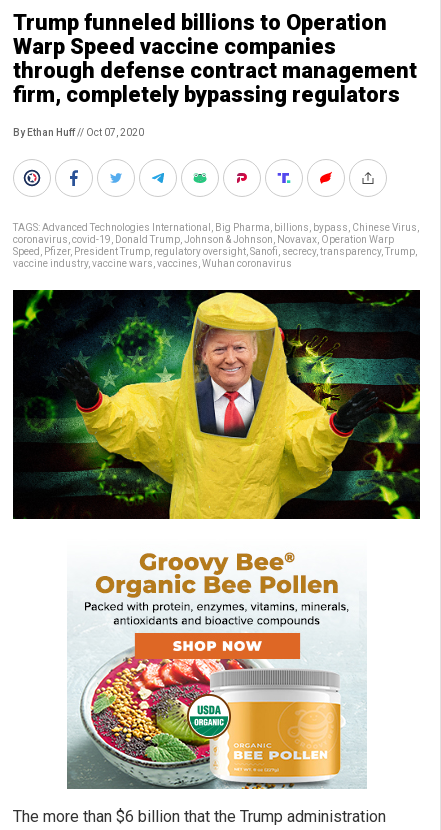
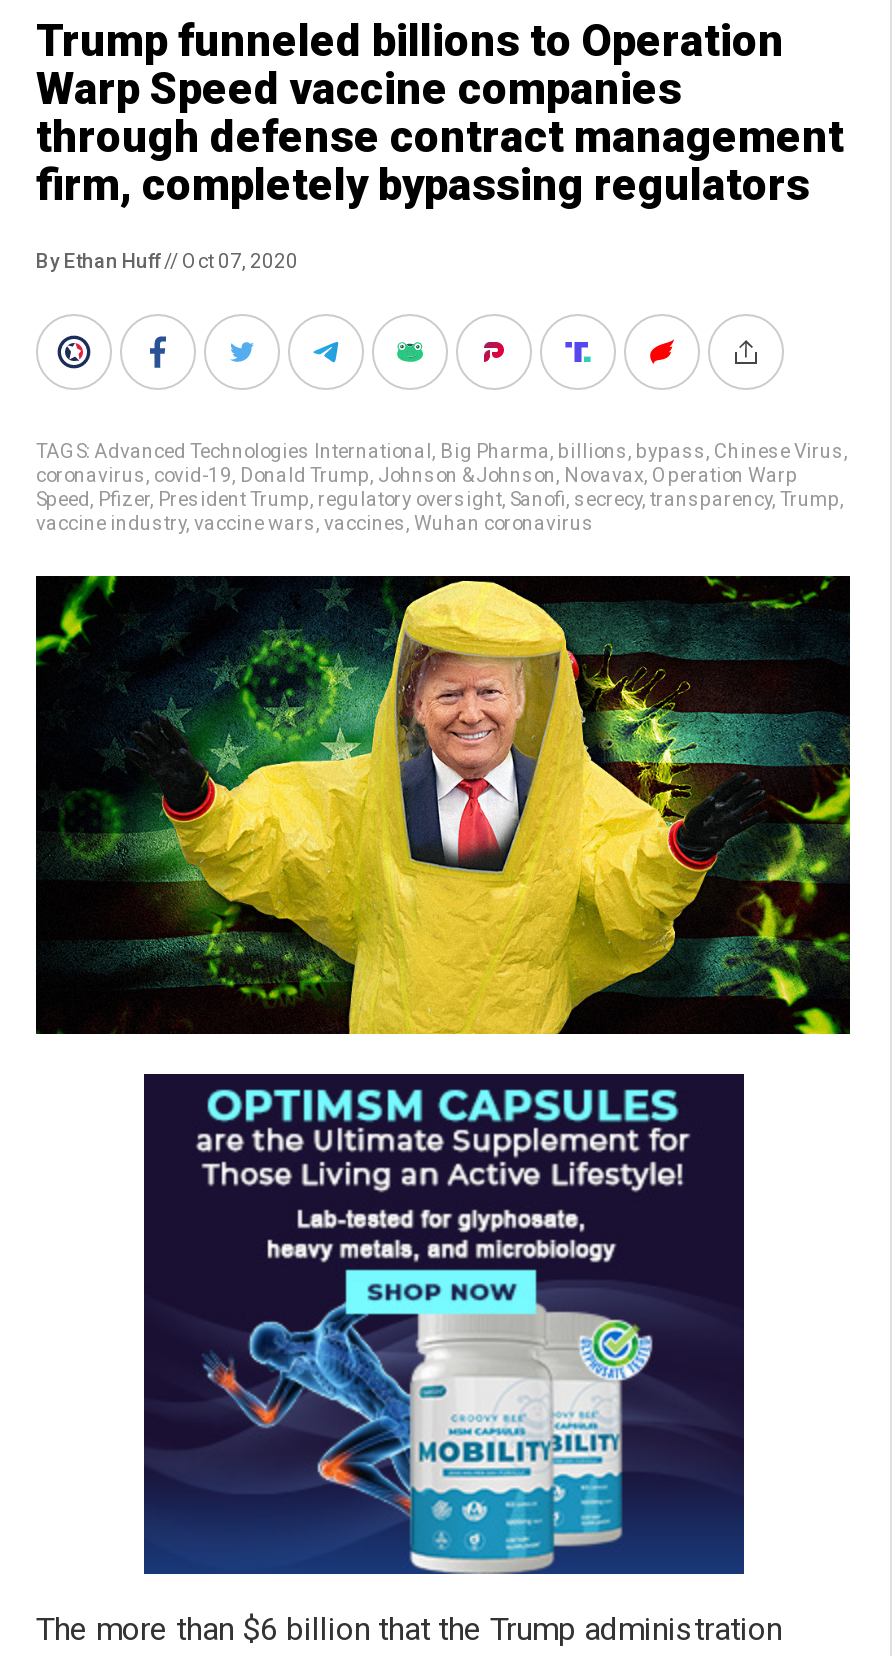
- [image]
+ [image]
